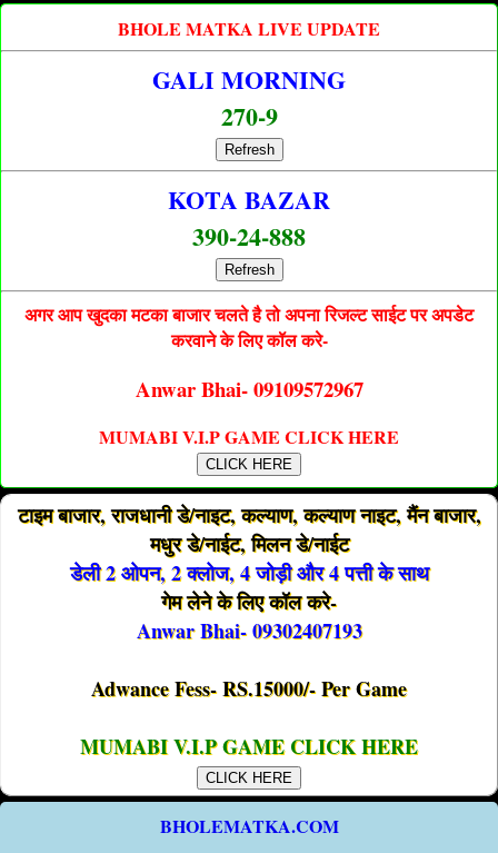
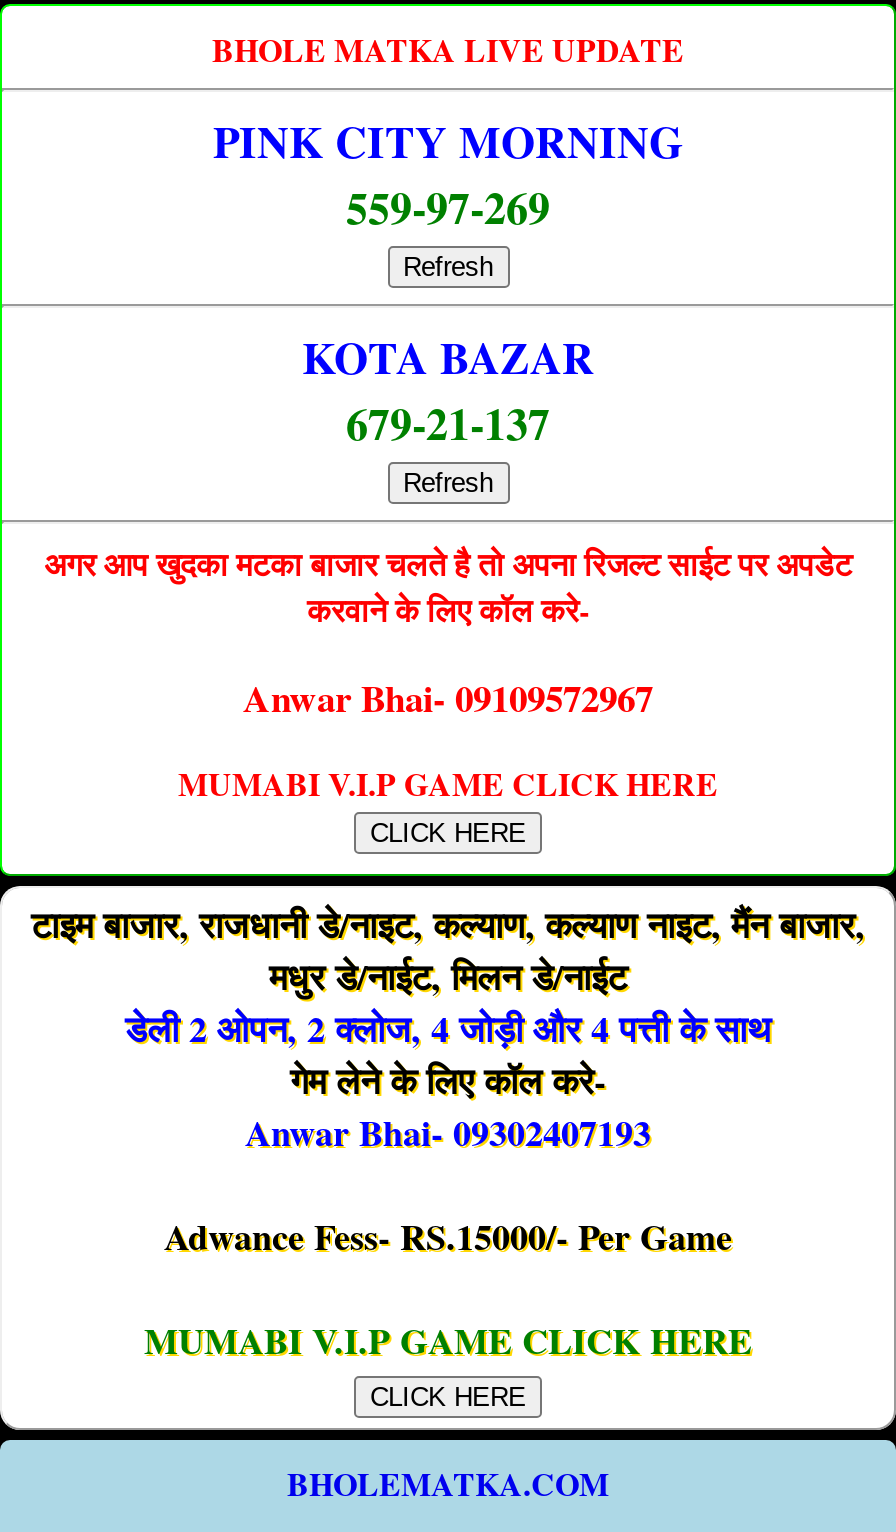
- GALI MORNING
- 270-9
+ PINK CITY MORNING
+ 559-97-269

- 390-24-888
+ 679-21-137
